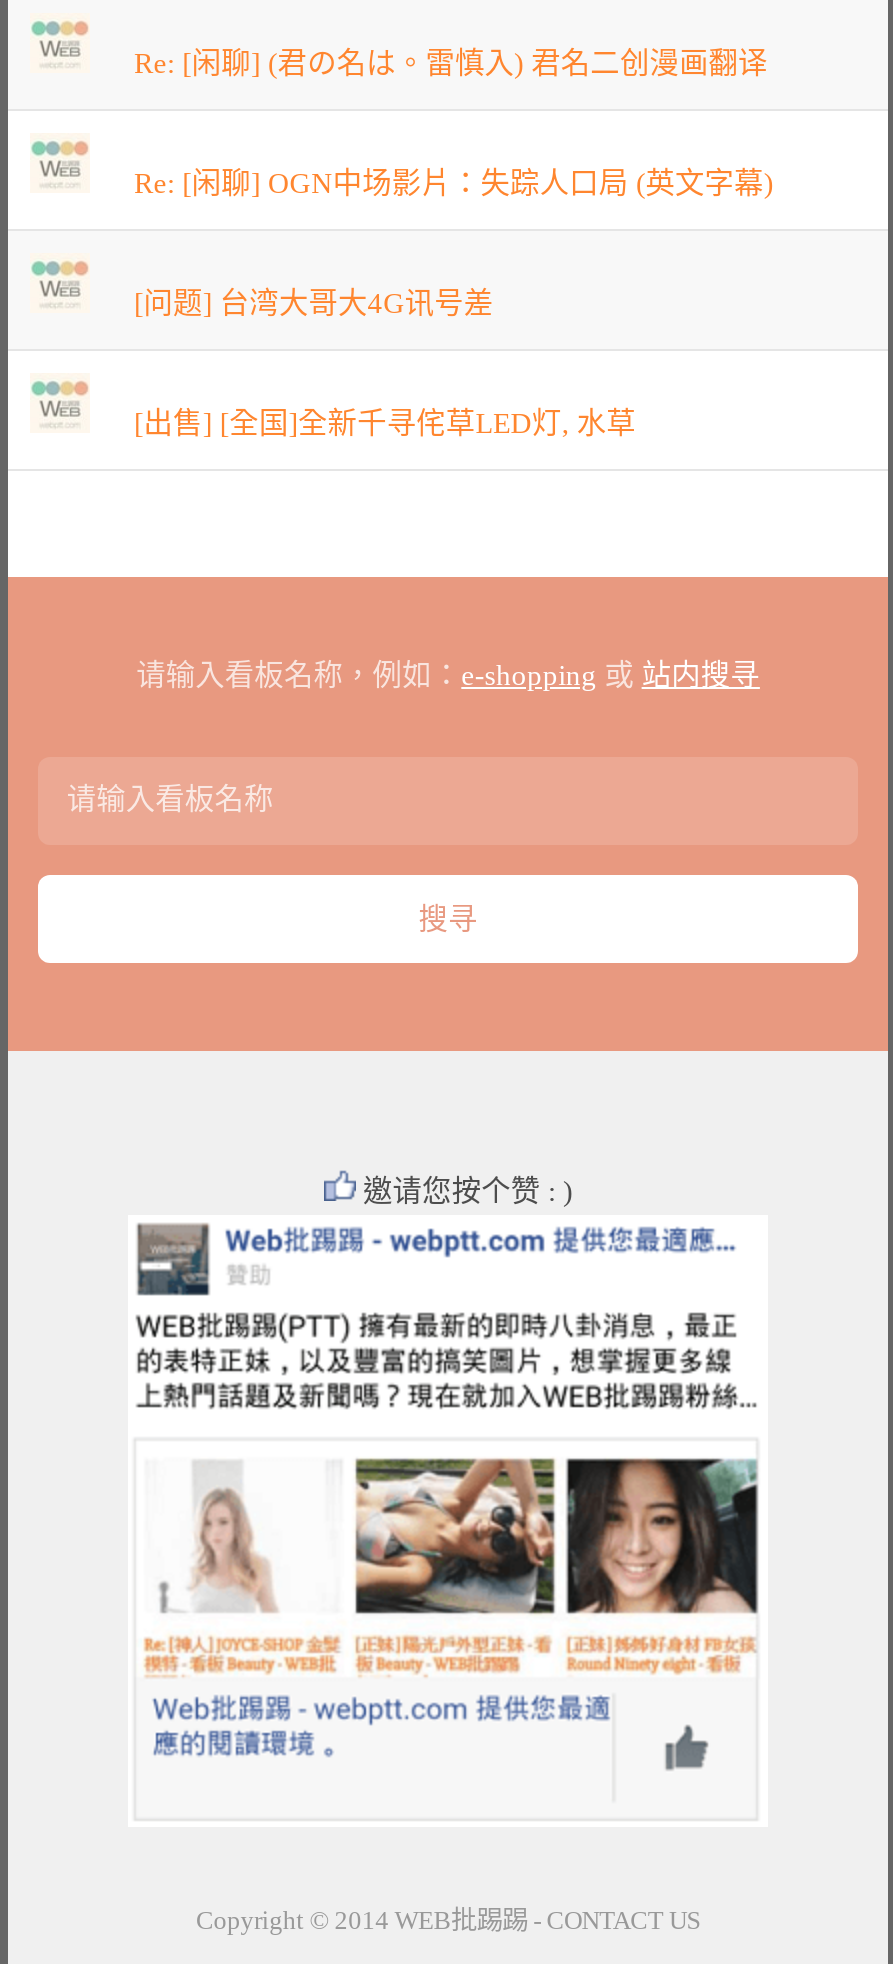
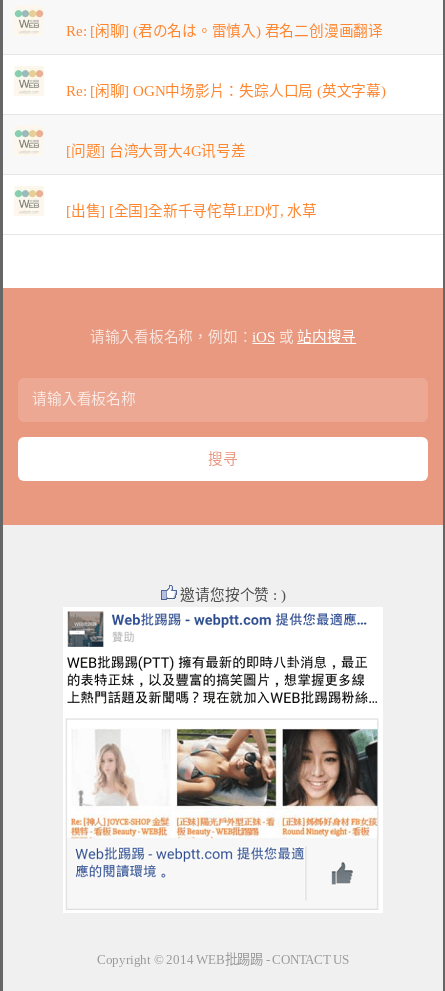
- 请输入看板名称，例如：e-shopping或站内搜寻
+ 请输入看板名称，例如：iOS或站内搜寻
